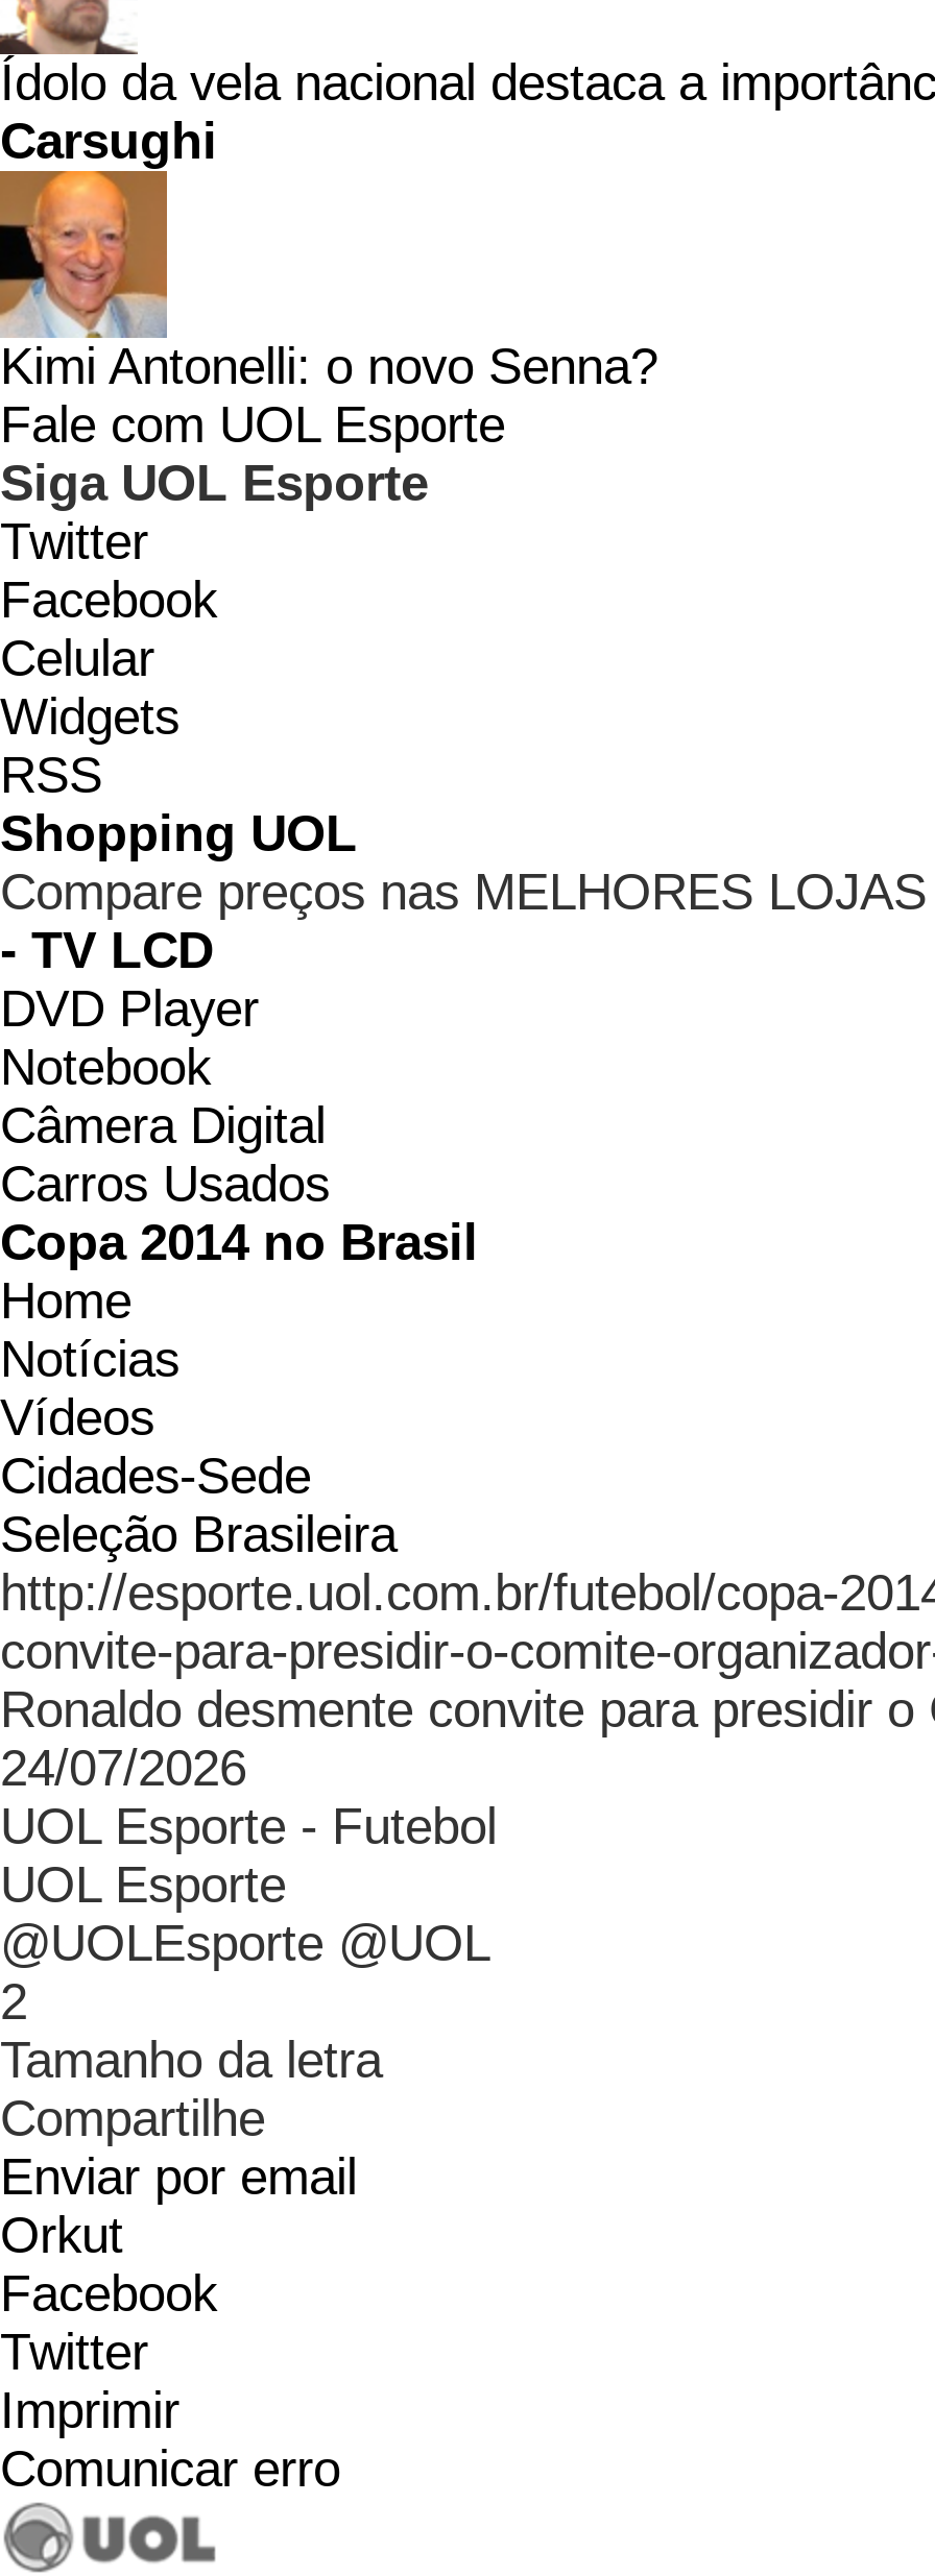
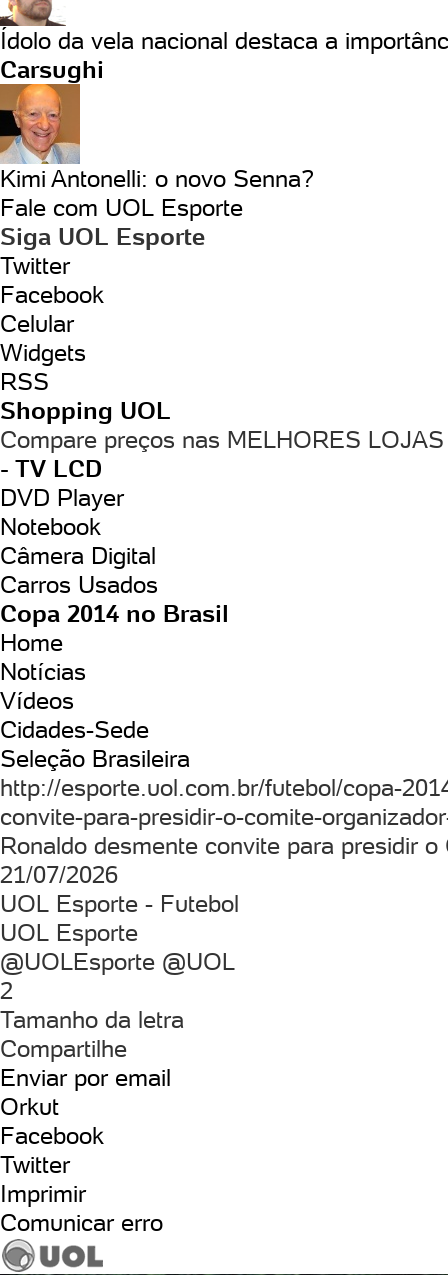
- 24/07/2026
+ 21/07/2026
